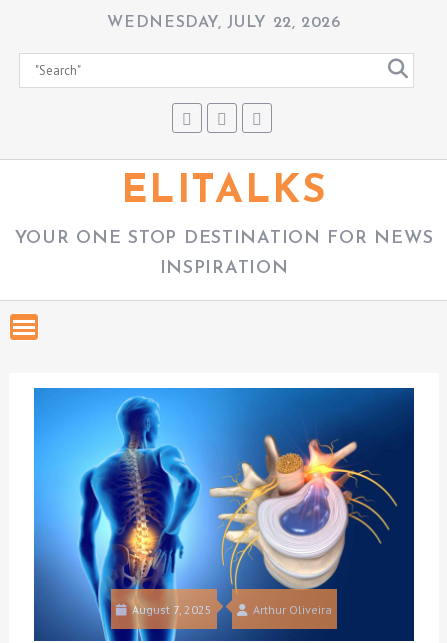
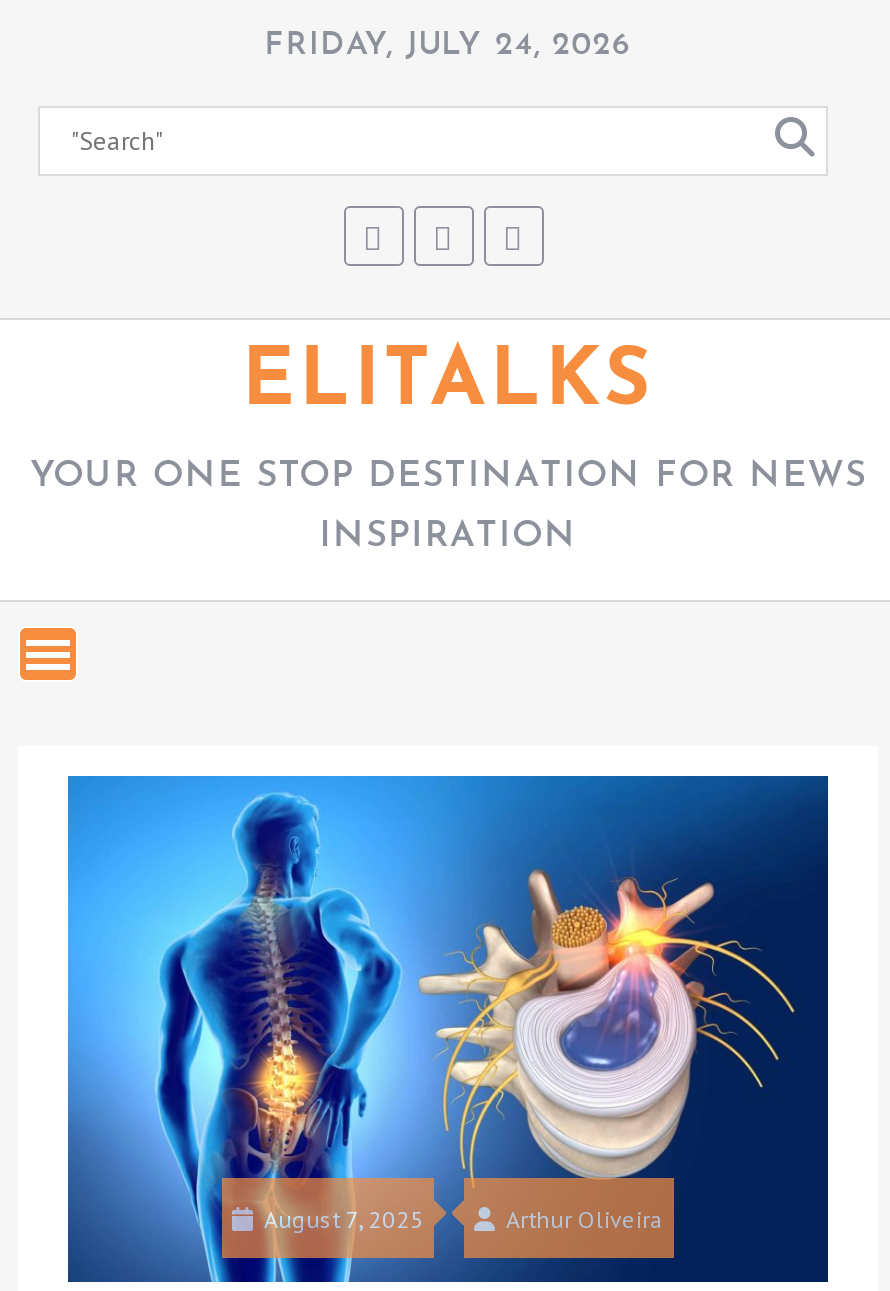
- WEDNESDAY, JULY 22, 2026
+ FRIDAY, JULY 24, 2026
